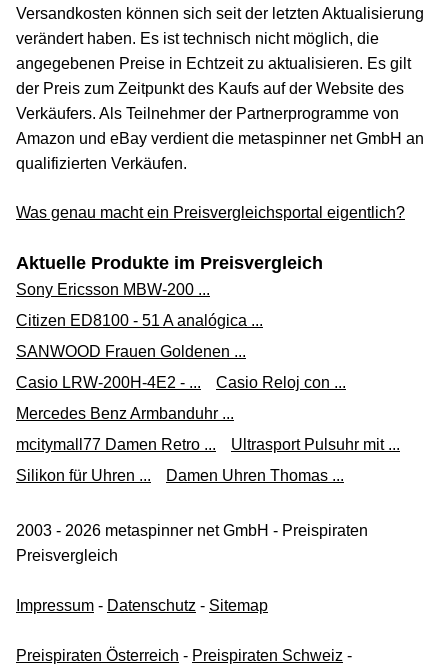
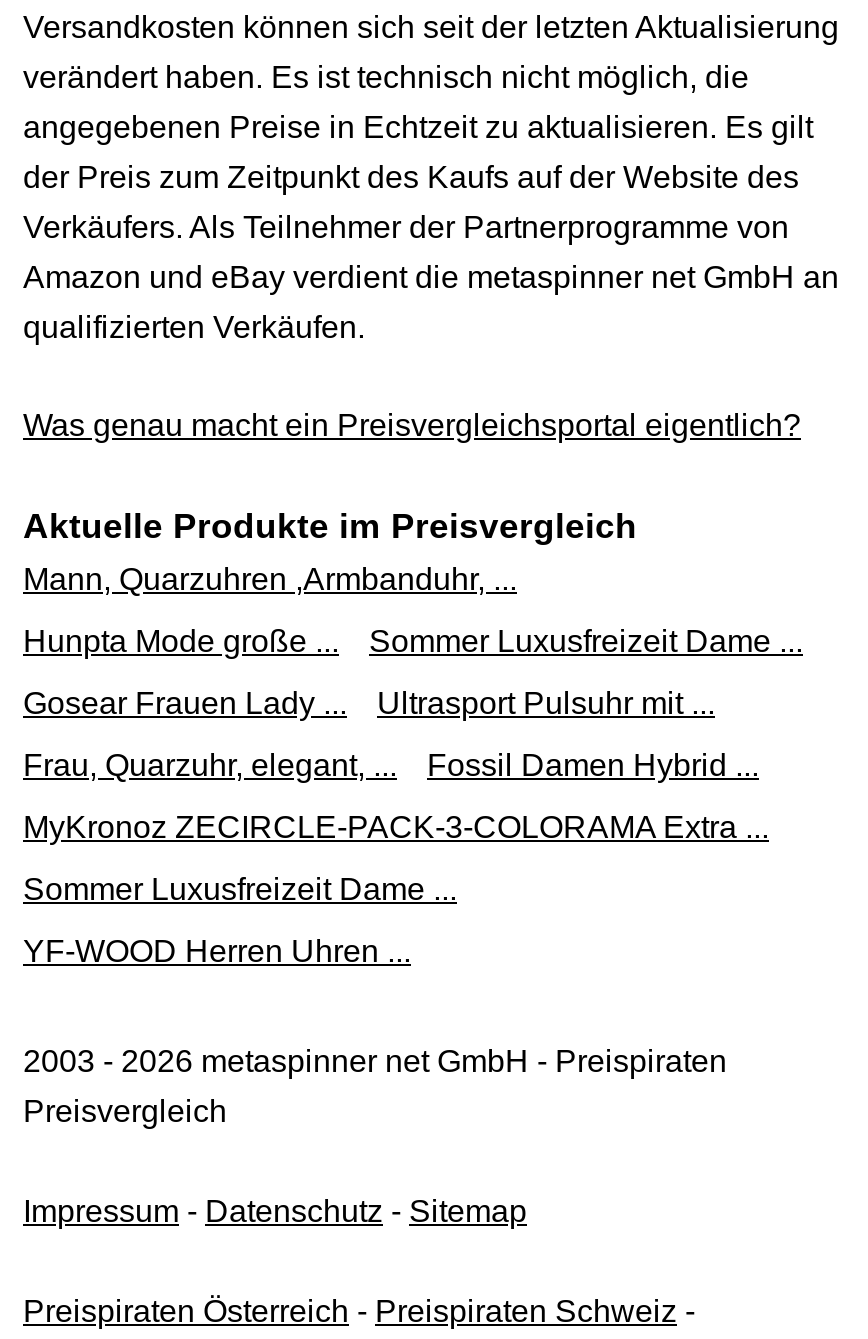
- Sony Ericsson MBW-200 ...
- Citizen ED8100 - 51 A analógica ...
- SANWOOD Frauen Goldenen ...
- Casio LRW-200H-4E2 - ...
- Casio Reloj con ...
- Mercedes Benz Armbanduhr ...
- mcitymall77 Damen Retro ...
+ Mann, Quarzuhren ,Armbanduhr, ...
+ Hunpta Mode große ...
+ Sommer Luxusfreizeit Dame ...
+ Gosear Frauen Lady ...

moved up: Ultrasport Pulsuhr mit ...

- Silikon für Uhren ...
- Damen Uhren Thomas ...
+ Frau, Quarzuhr, elegant, ...
+ Fossil Damen Hybrid ...
+ MyKronoz ZECIRCLE-PACK-3-COLORAMA Extra ...
+ Sommer Luxusfreizeit Dame ...
+ YF-WOOD Herren Uhren ...
